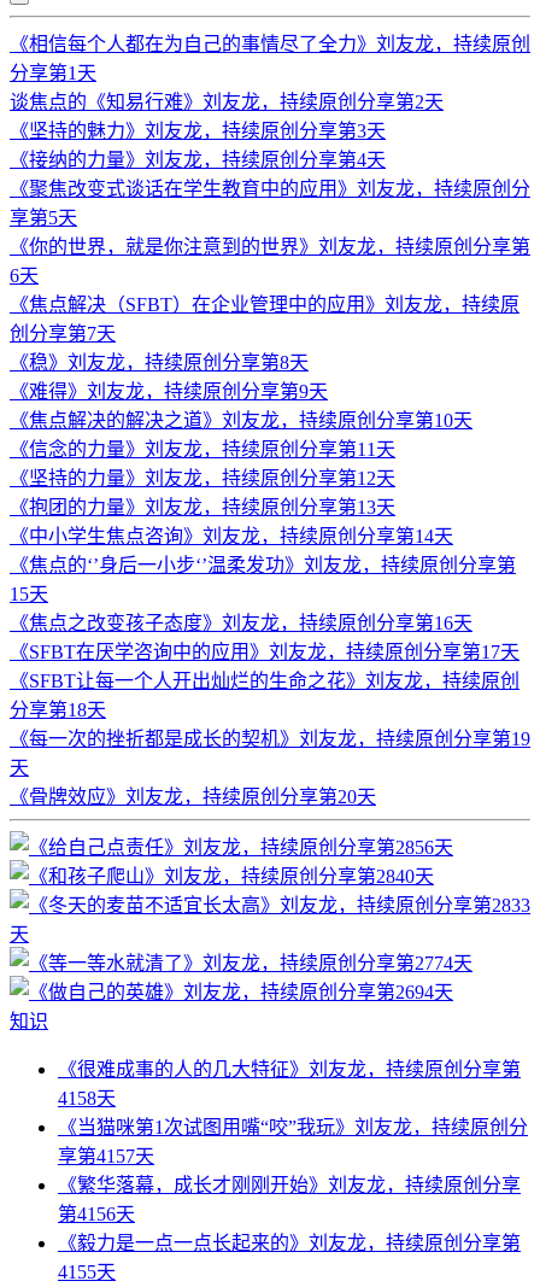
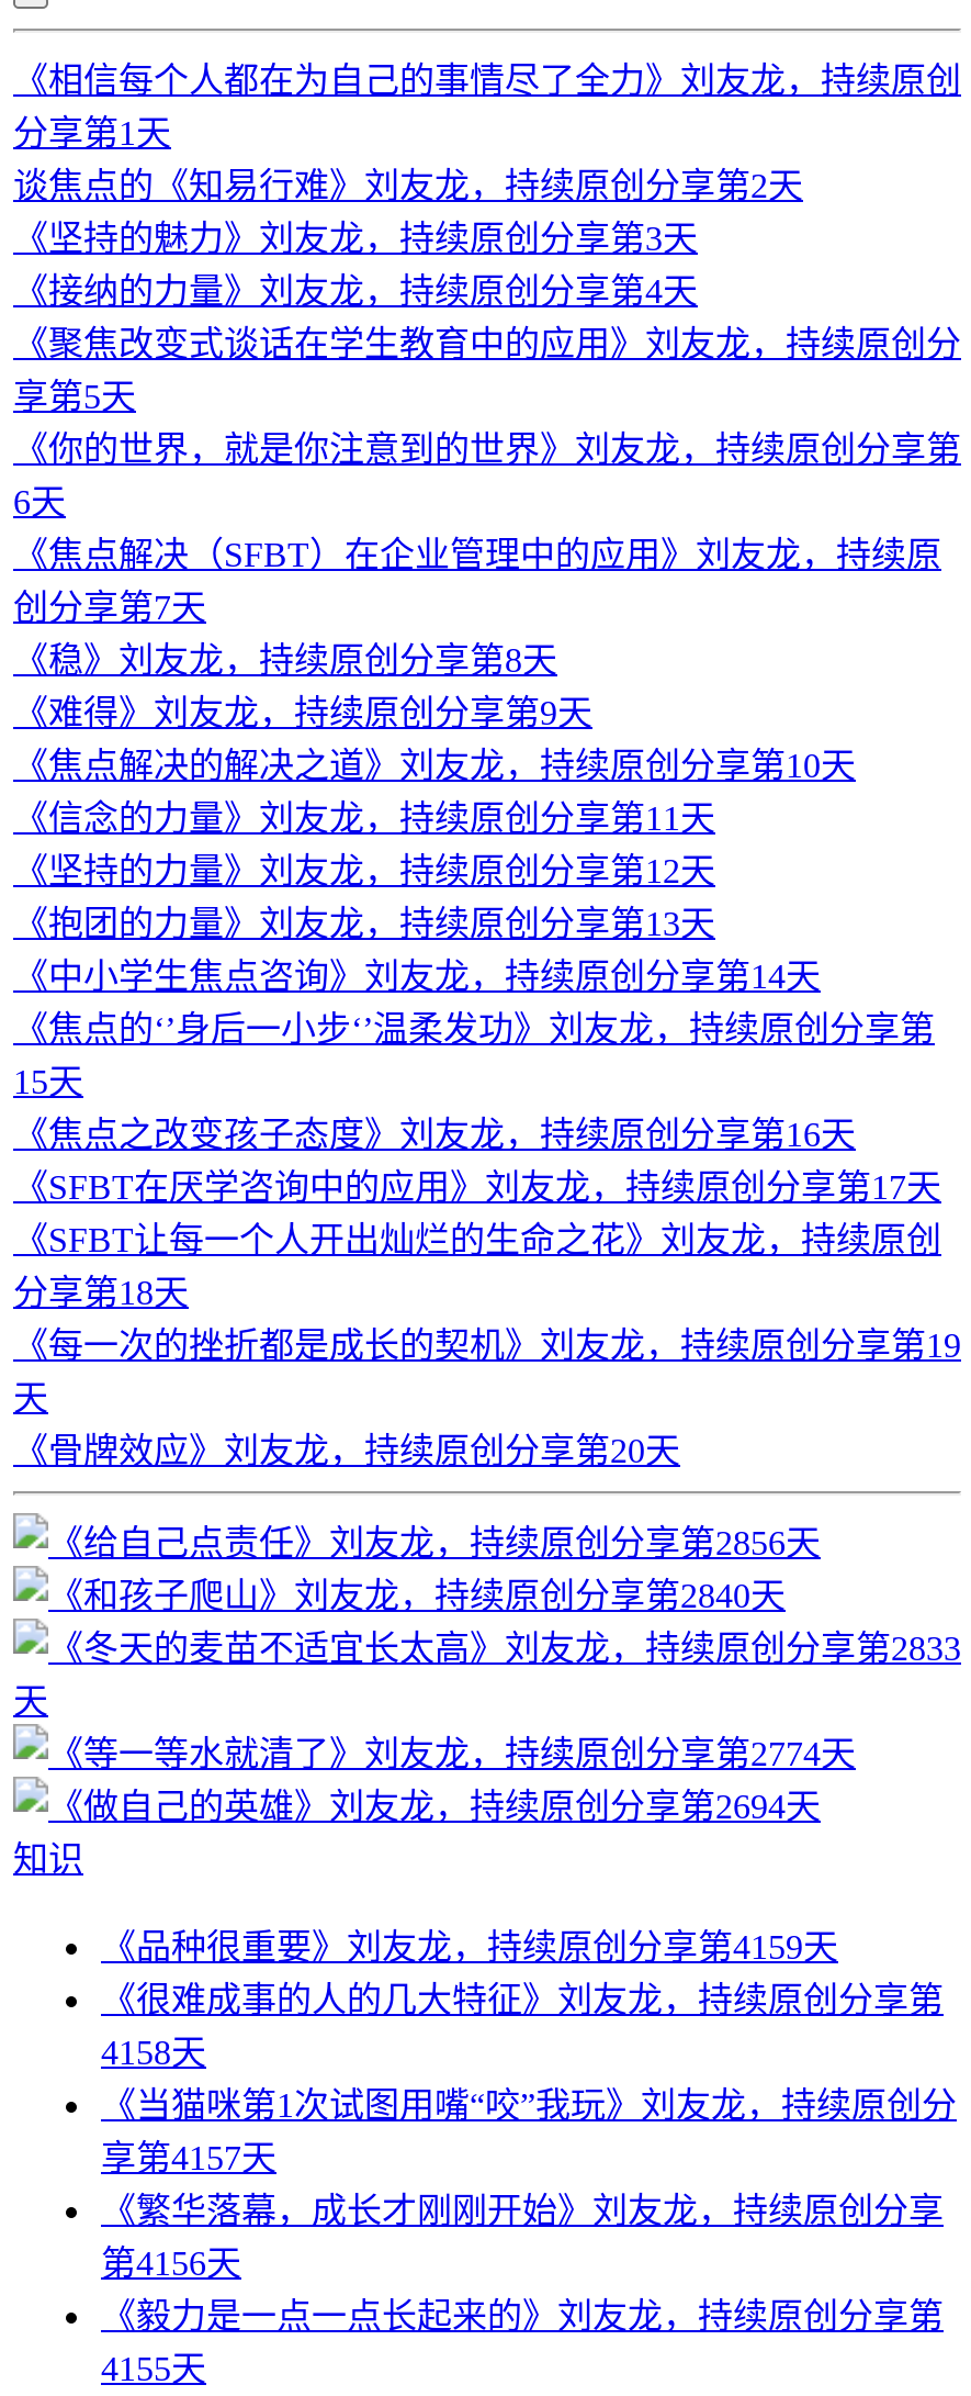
+ 《品种很重要》刘友龙，持续原创分享第4159天
